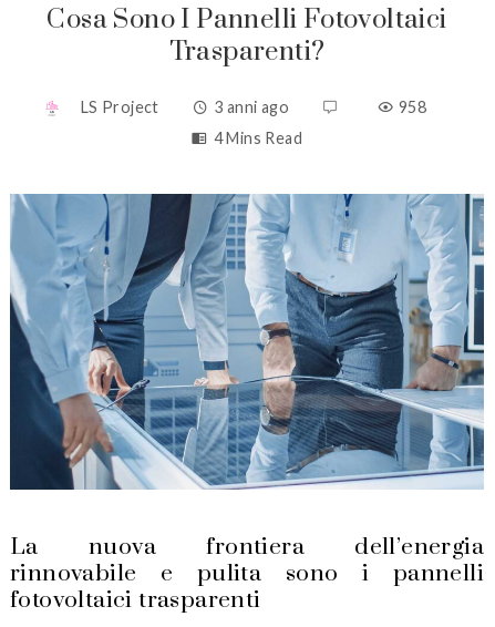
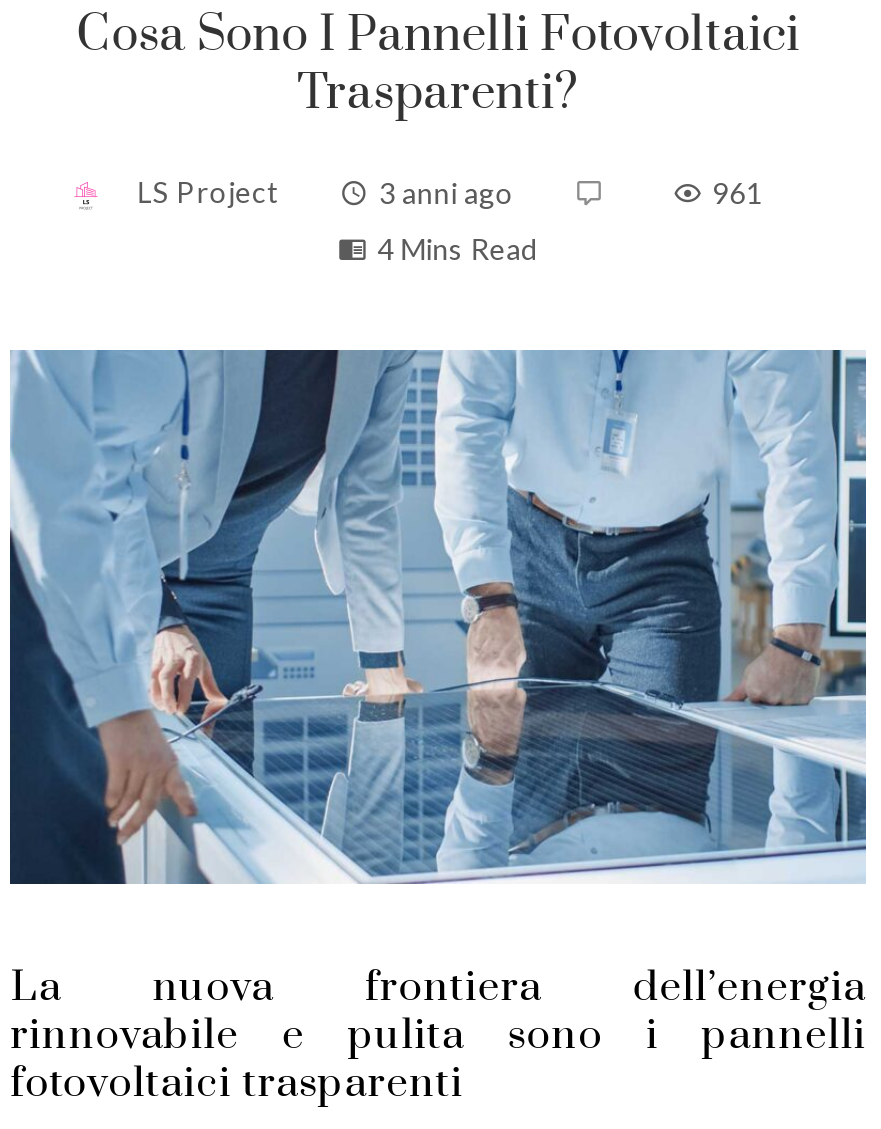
- 958
+ 961
